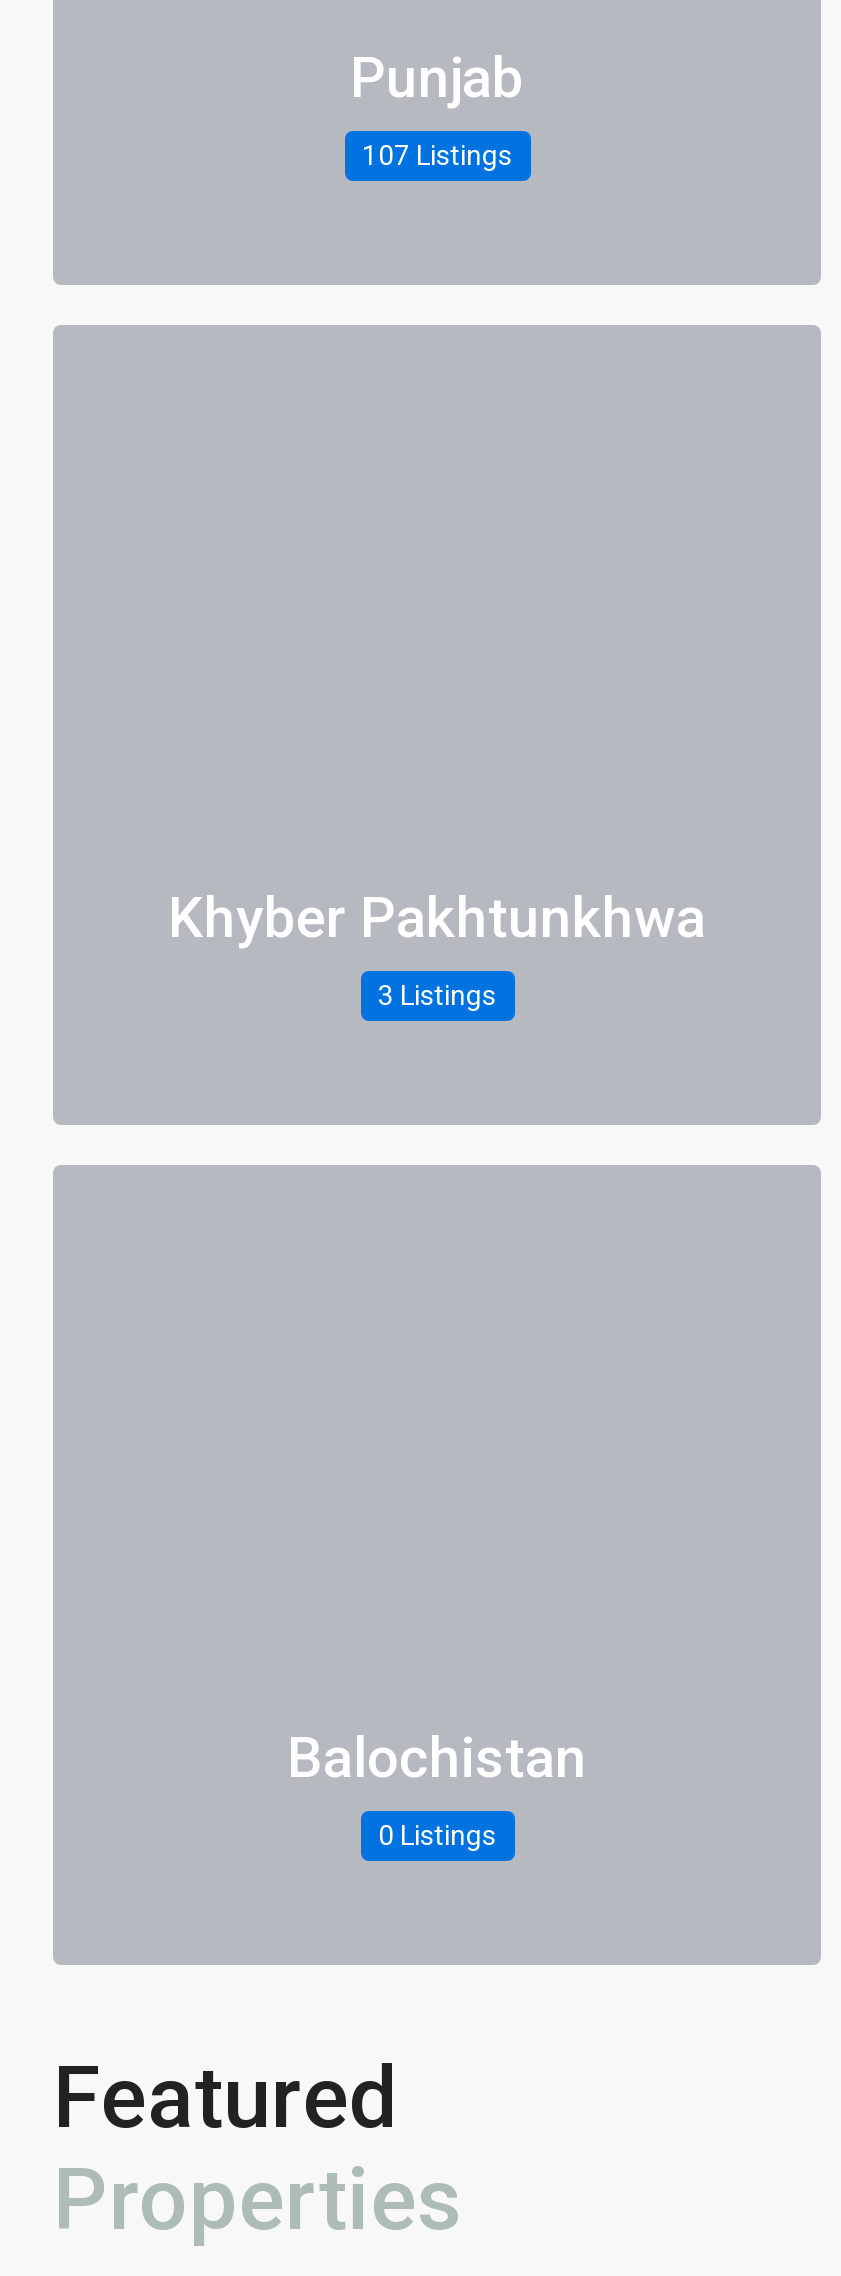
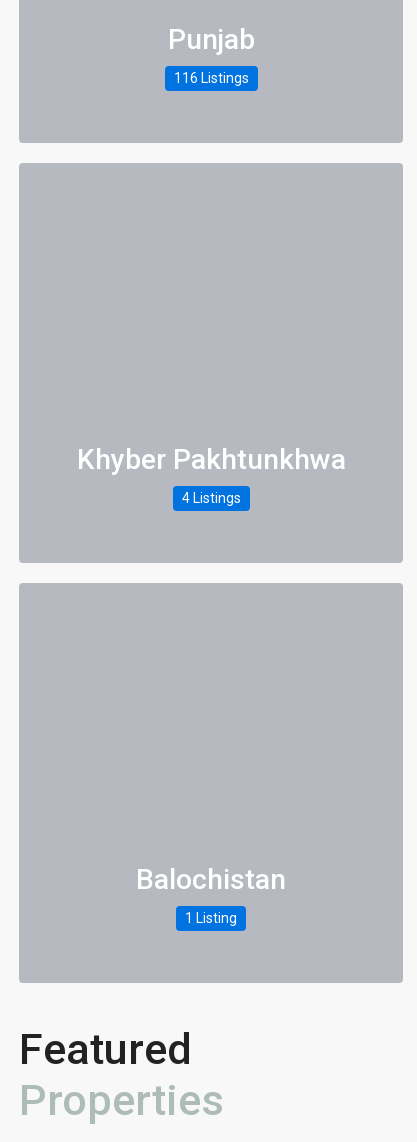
- 107 Listings
+ 116 Listings

- 3 Listings
+ 4 Listings

- 0 Listings
+ 1 Listing
